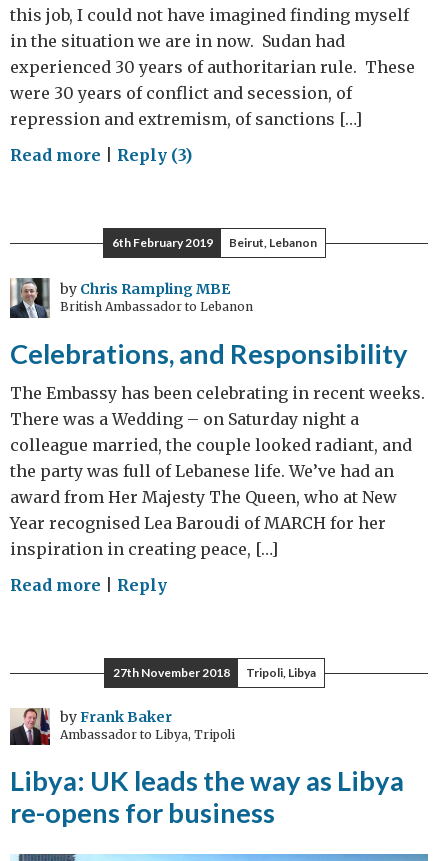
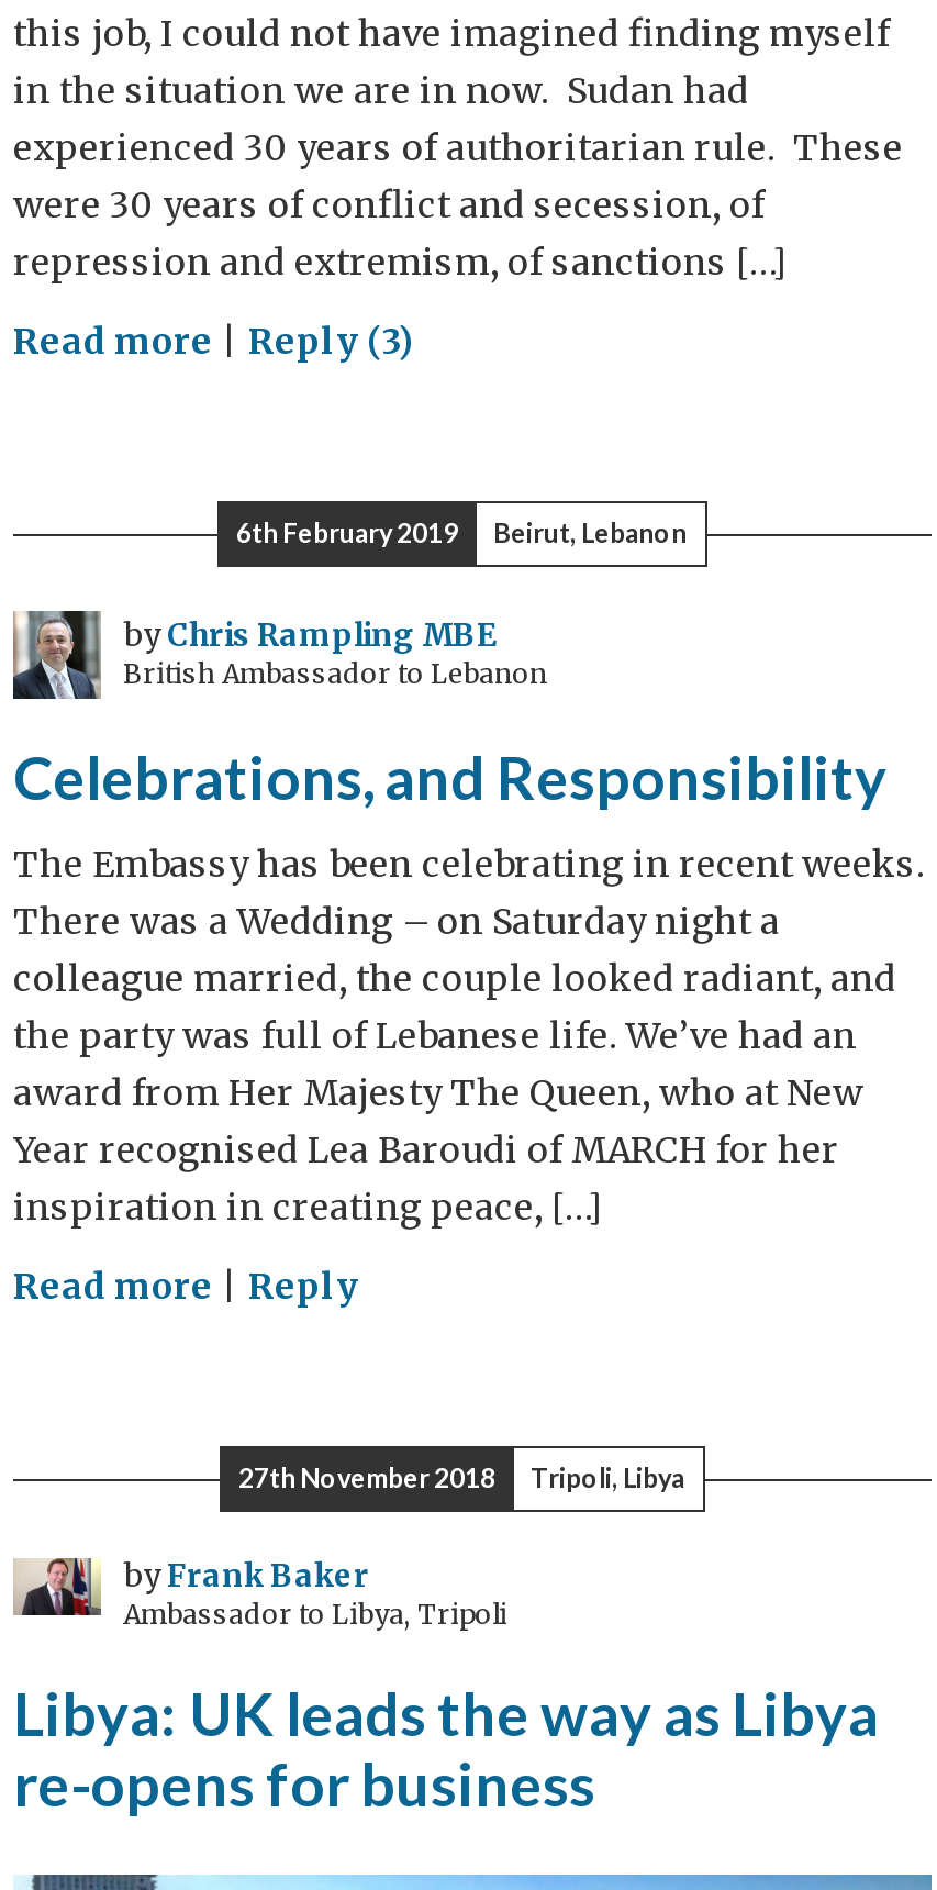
- [image]
+ [image]
